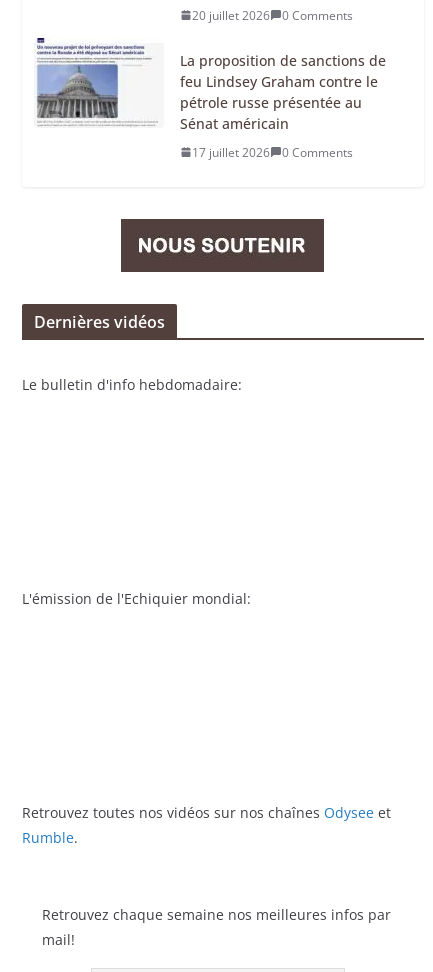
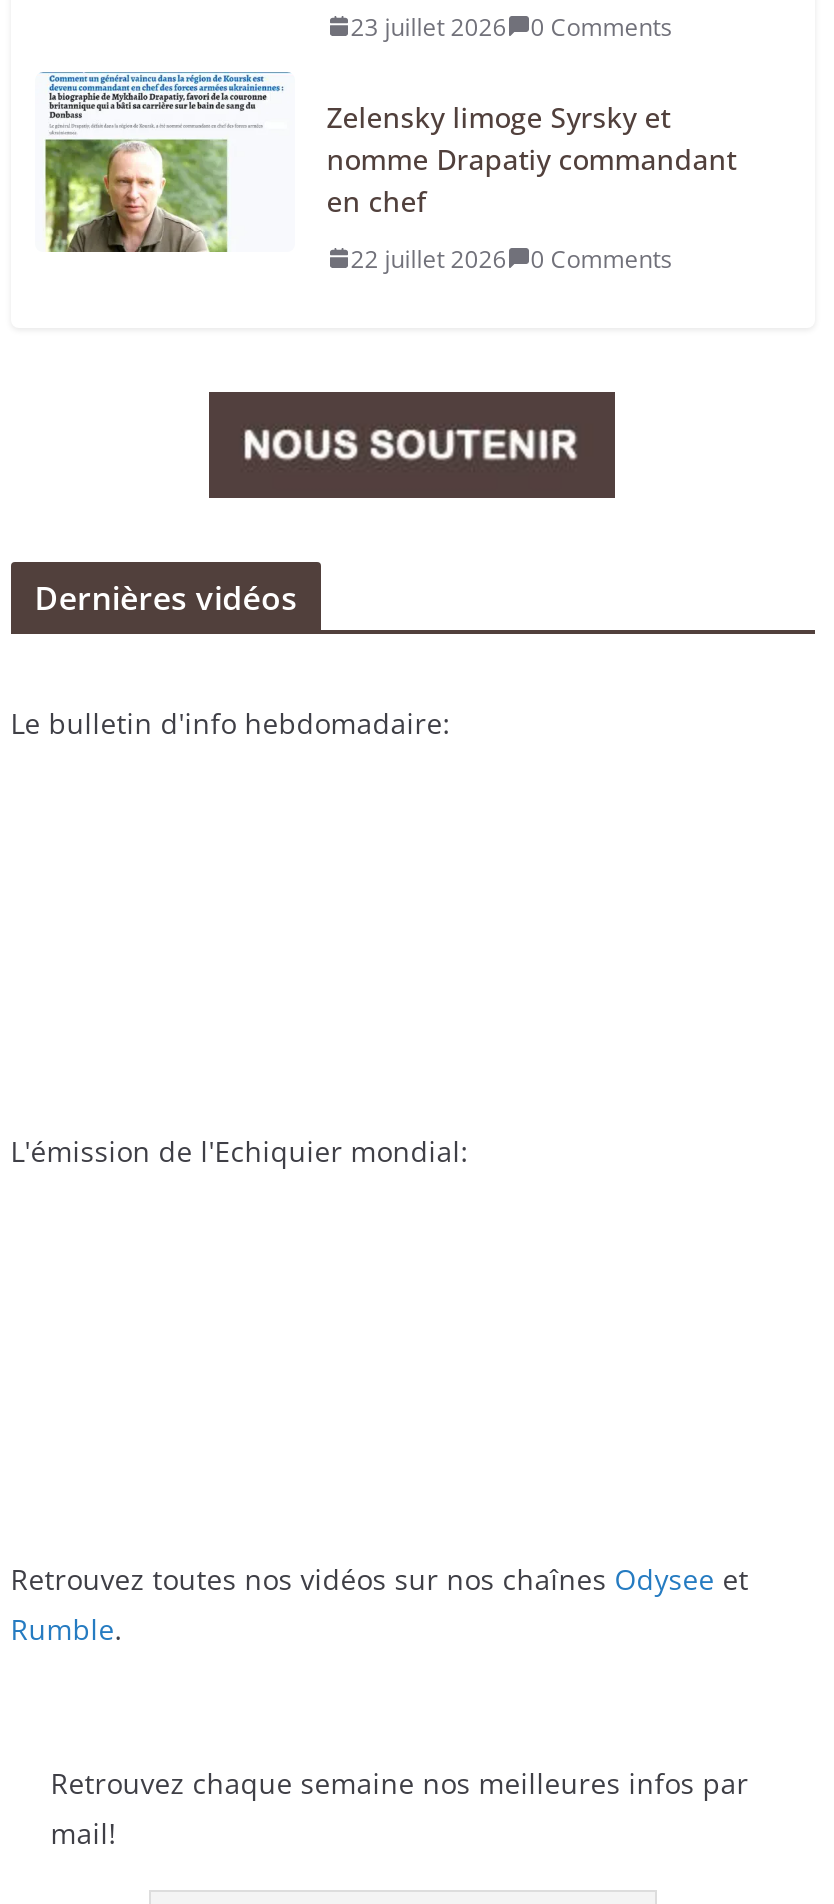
- 20 juillet 2026 0 Comments
+ 23 juillet 2026 0 Comments

- [image]
- La proposition de sanctions de
- feu Lindsey Graham contre le
- pétrole russe présentée au
- Sénat américain
+ [image]
+ Zelensky limoge Syrsky et
+ nomme Drapatiy commandant
+ en chef

- 17 juillet 2026 0 Comments
+ 22 juillet 2026 0 Comments
